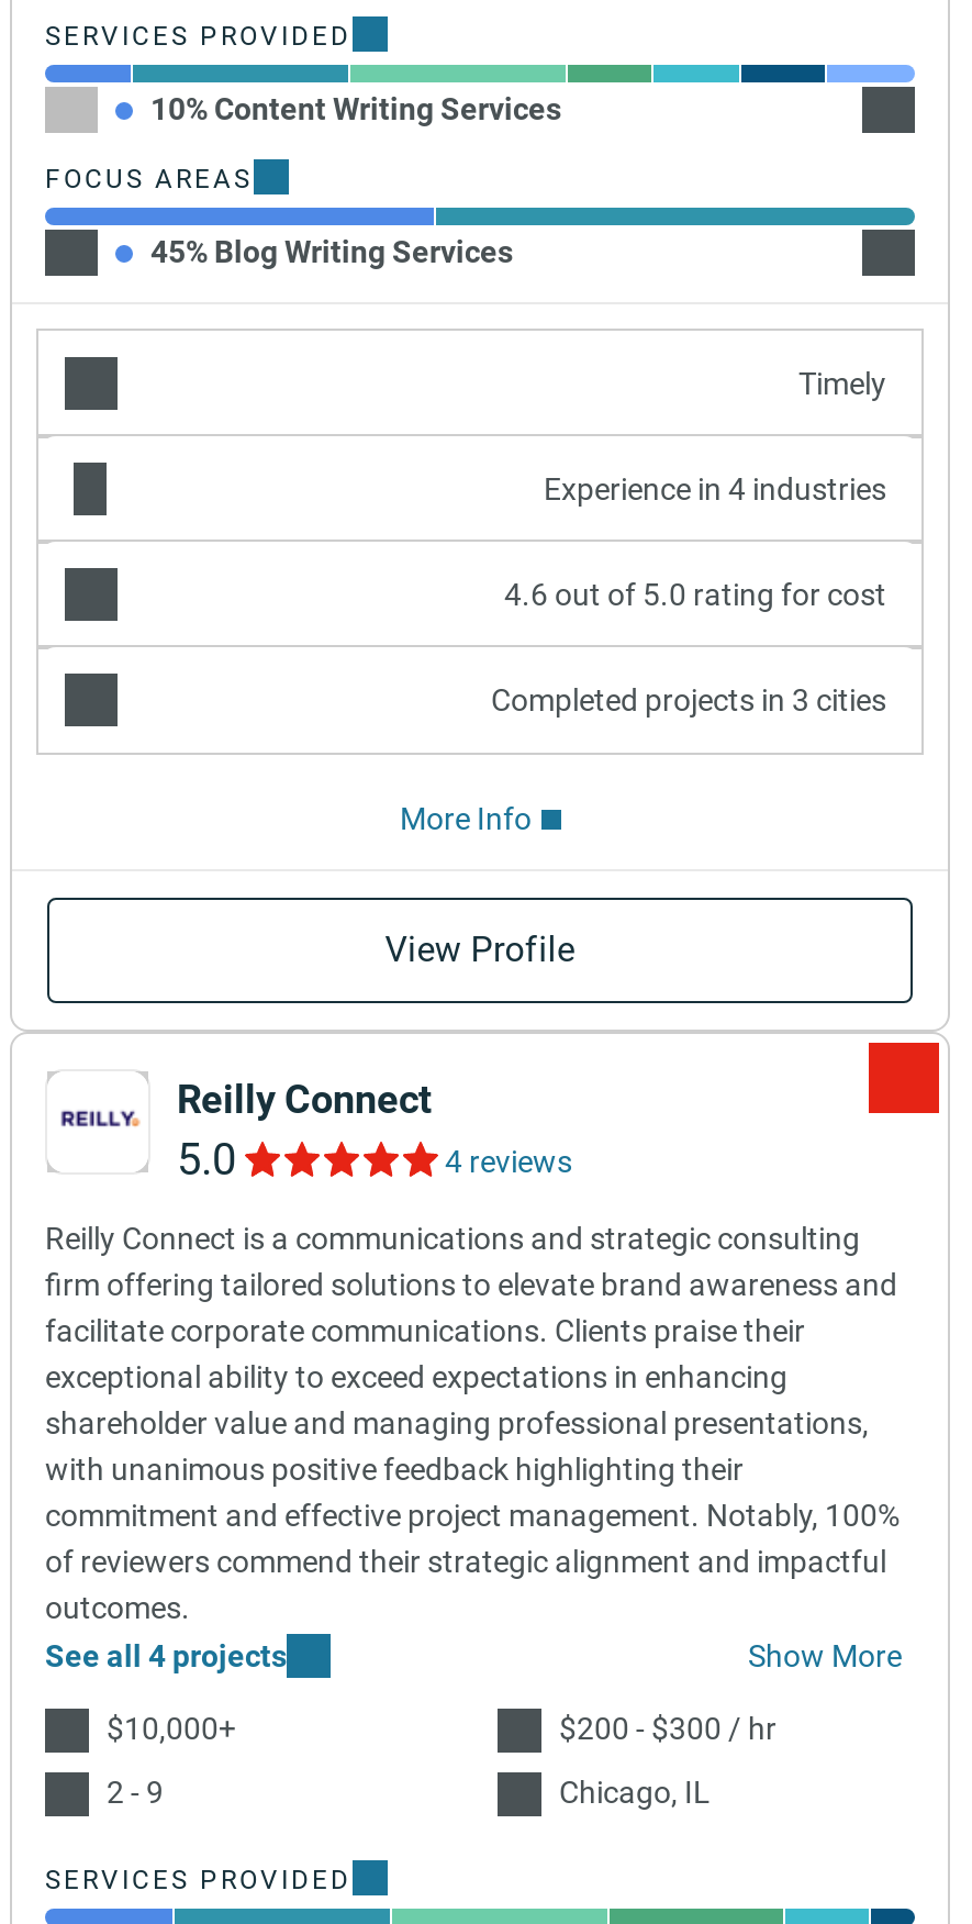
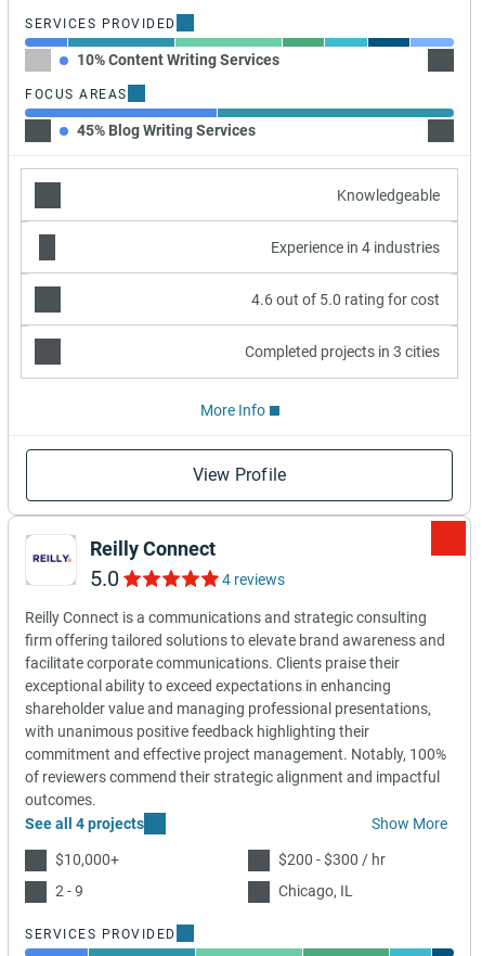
- Timely
+ Knowledgeable
